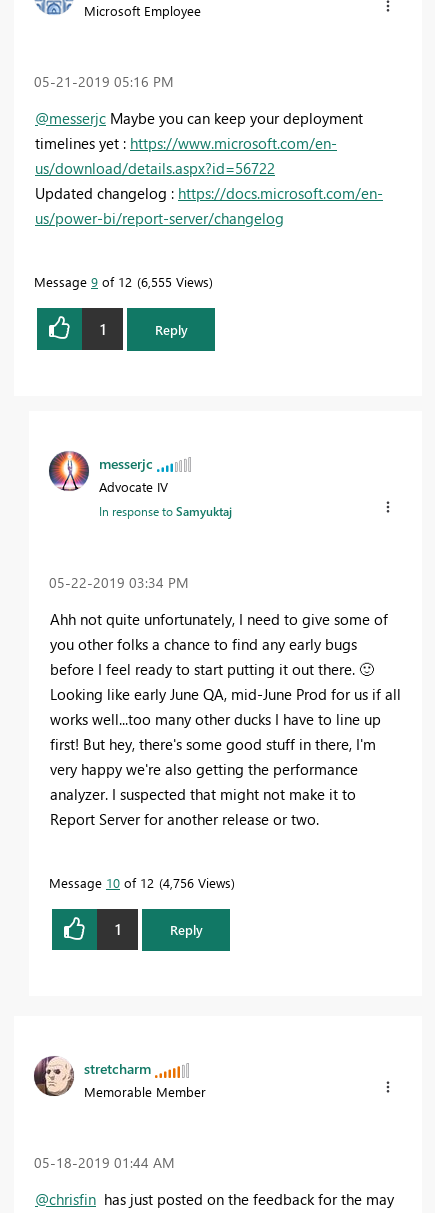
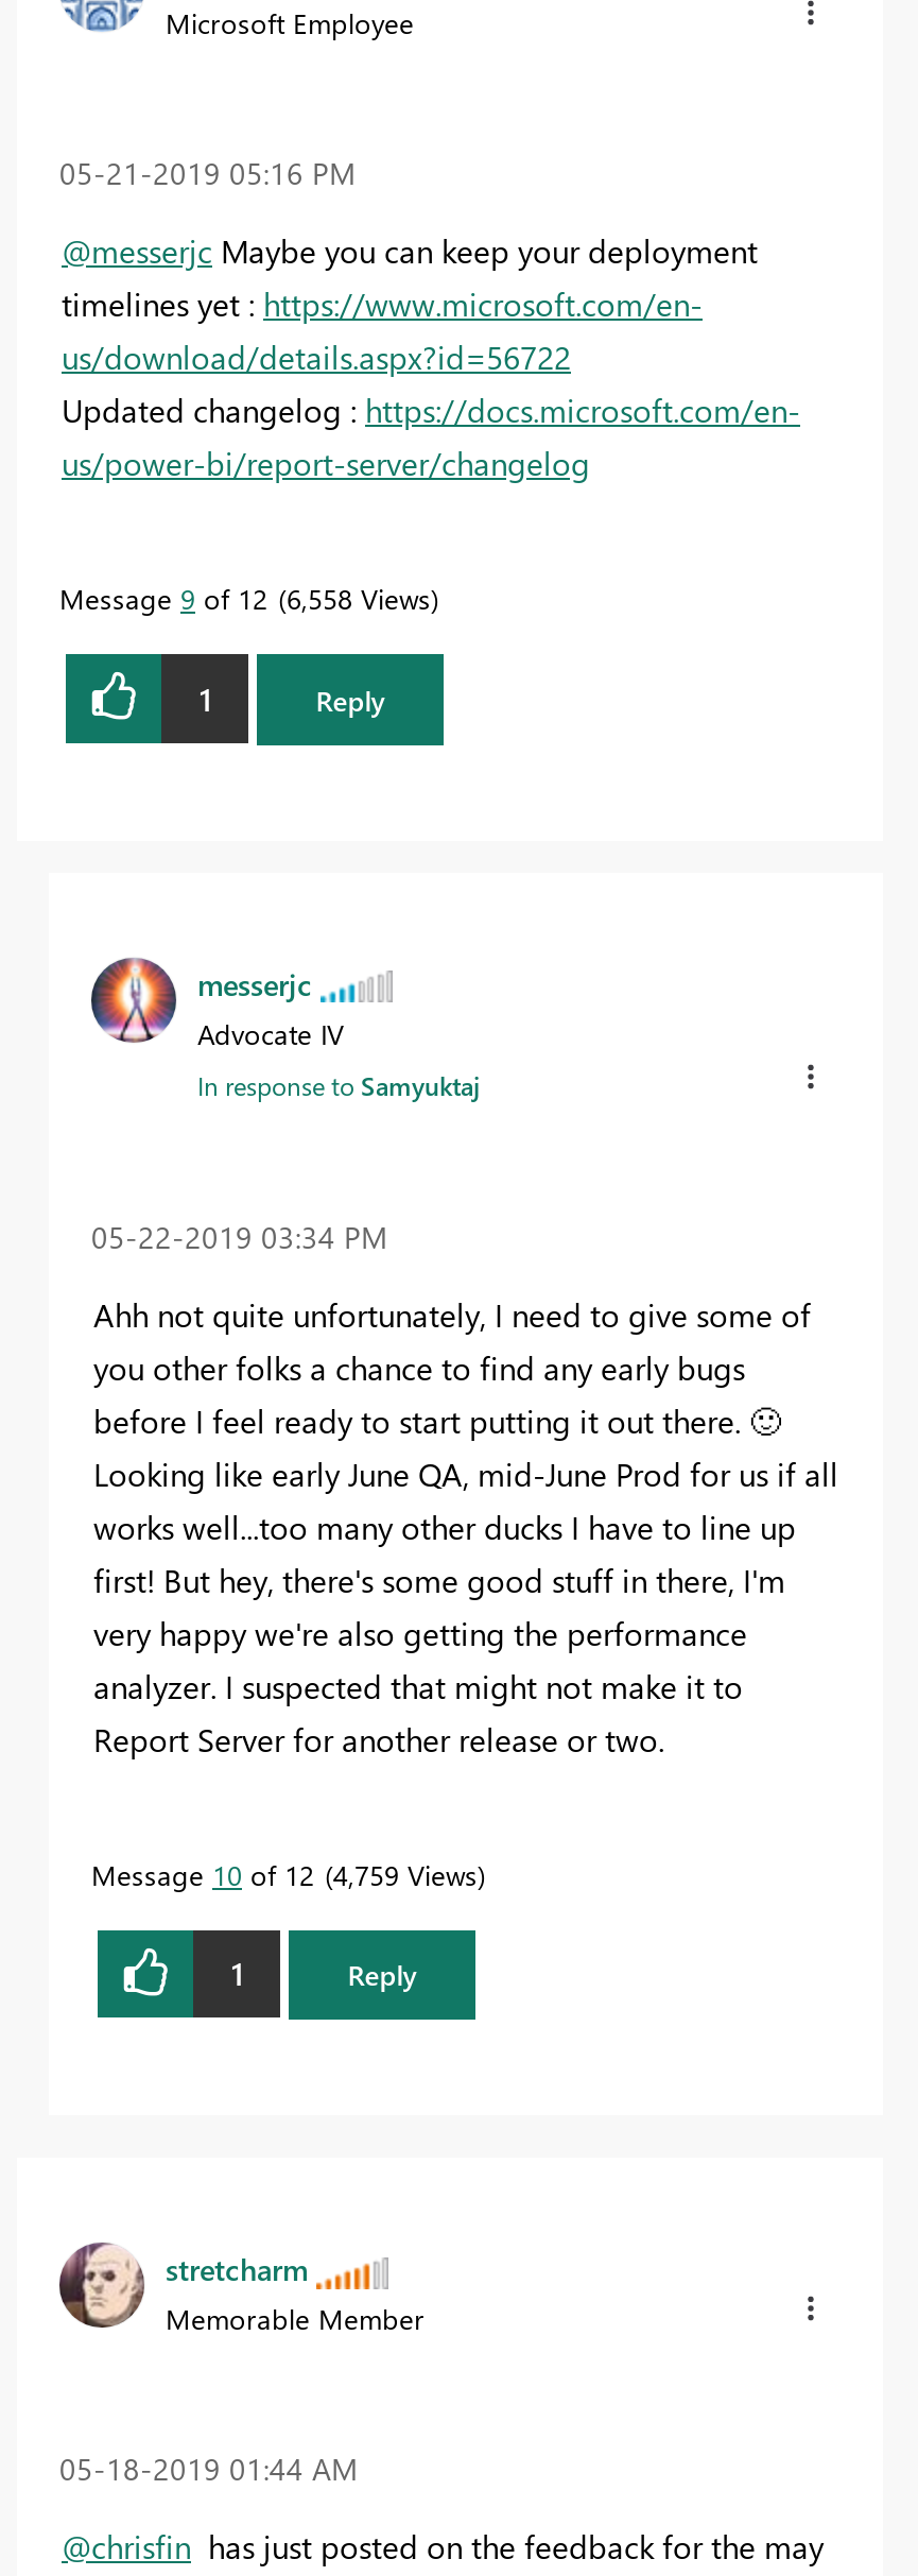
- Message 9 of 12 6,555 Views
+ Message 9 of 12 6,558 Views

- Message 10 of 12 4,756 Views
+ Message 10 of 12 4,759 Views
